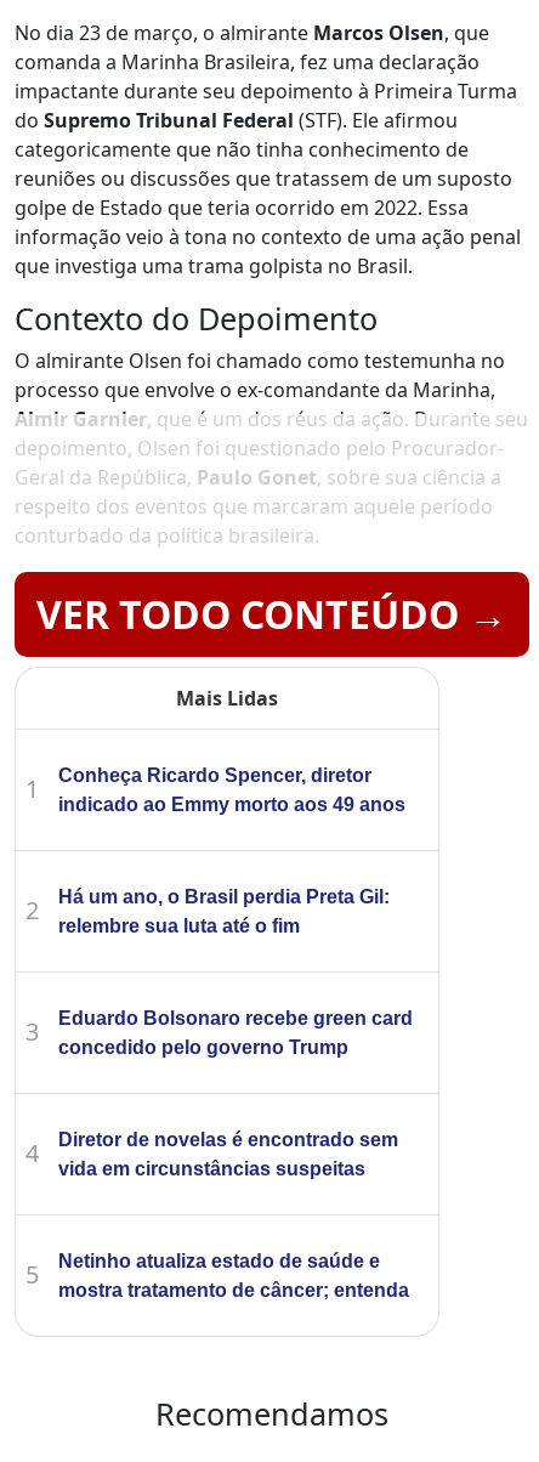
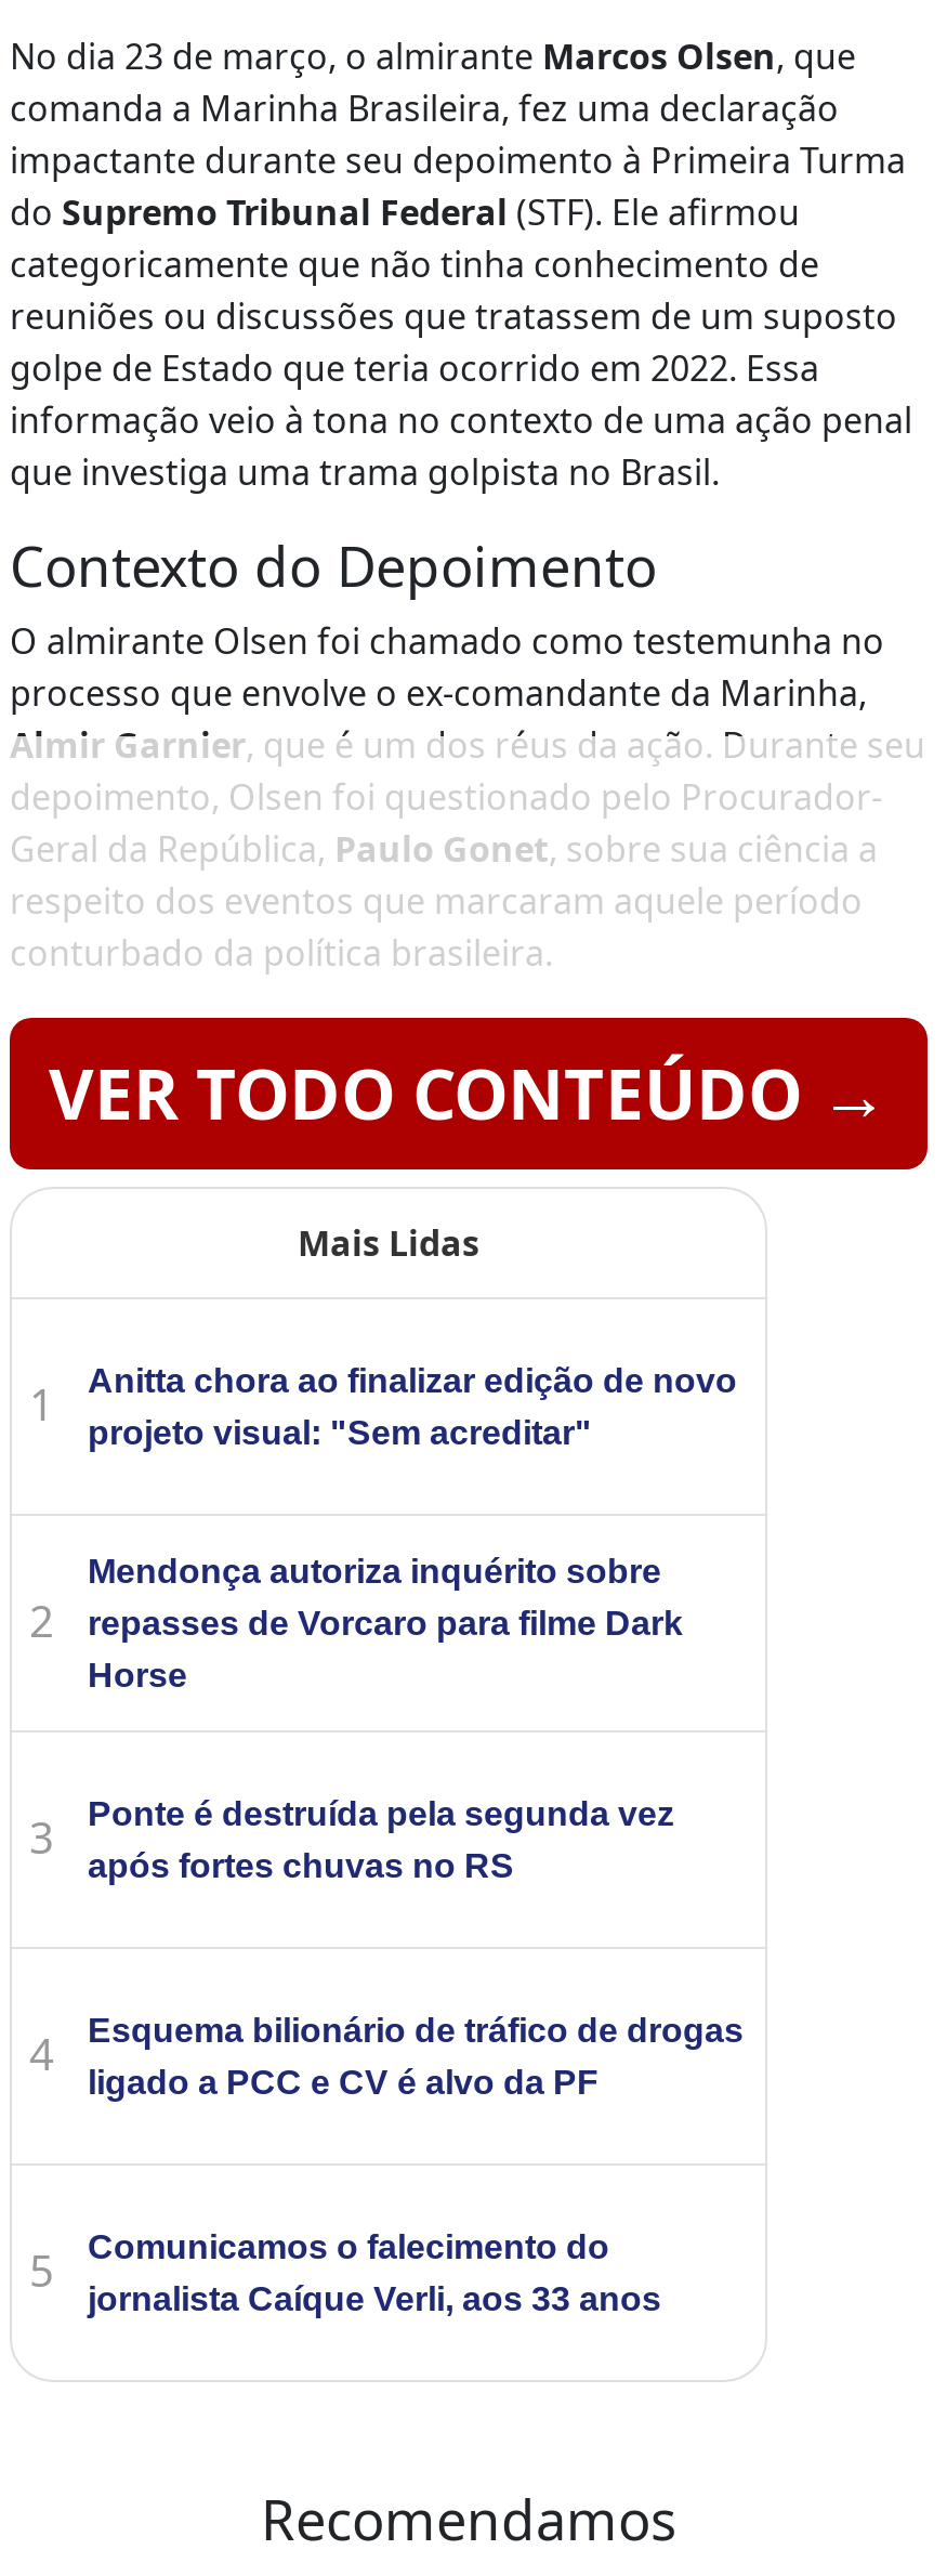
- Conheça Ricardo Spencer, diretor
- indicado ao Emmy morto aos 49 anos
+ Anitta chora ao finalizar edição de novo
+ projeto visual: "Sem acreditar"

- Há um ano, o Brasil perdia Preta Gil:
- relembre sua luta até o fim
+ Mendonça autoriza inquérito sobre
+ repasses de Vorcaro para filme Dark
+ Horse

- Eduardo Bolsonaro recebe green card
- concedido pelo governo Trump
+ Ponte é destruída pela segunda vez
+ após fortes chuvas no RS

- Diretor de novelas é encontrado sem
- vida em circunstâncias suspeitas
+ Esquema bilionário de tráfico de drogas
+ ligado a PCC e CV é alvo da PF

- Netinho atualiza estado de saúde e
- mostra tratamento de câncer; entenda
+ Comunicamos o falecimento do
+ jornalista Caíque Verli, aos 33 anos
